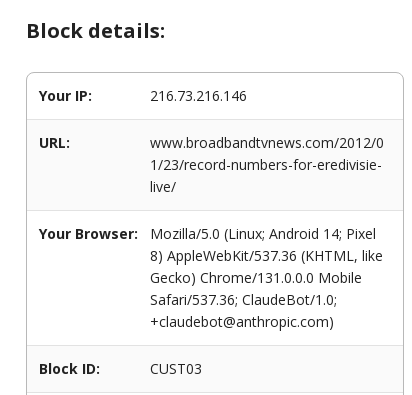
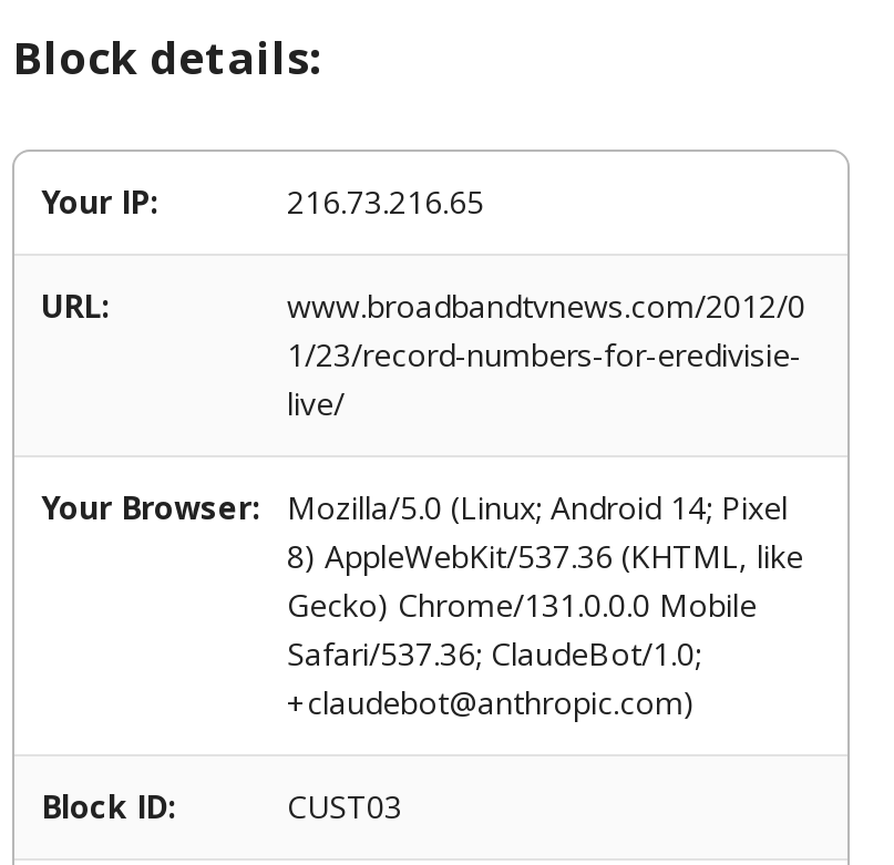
- 216.73.216.146
+ 216.73.216.65
